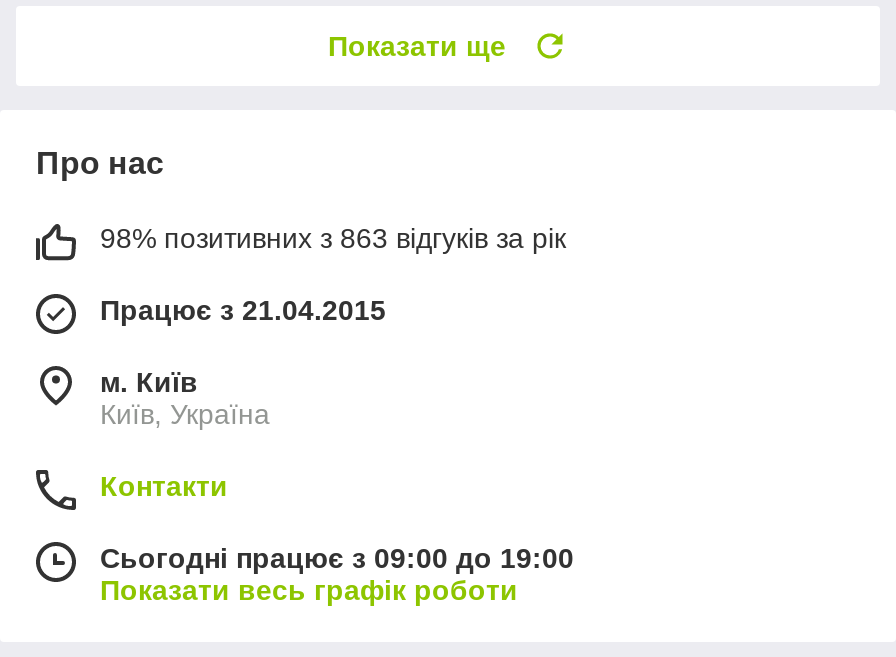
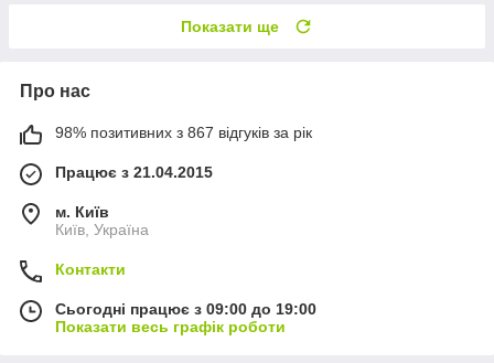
- 98% позитивних з 863 відгуків за рік
+ 98% позитивних з 867 відгуків за рік
